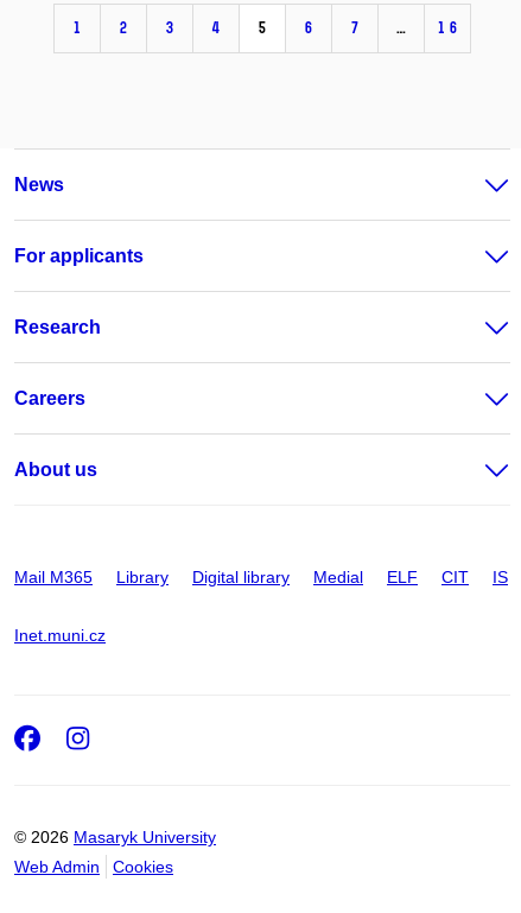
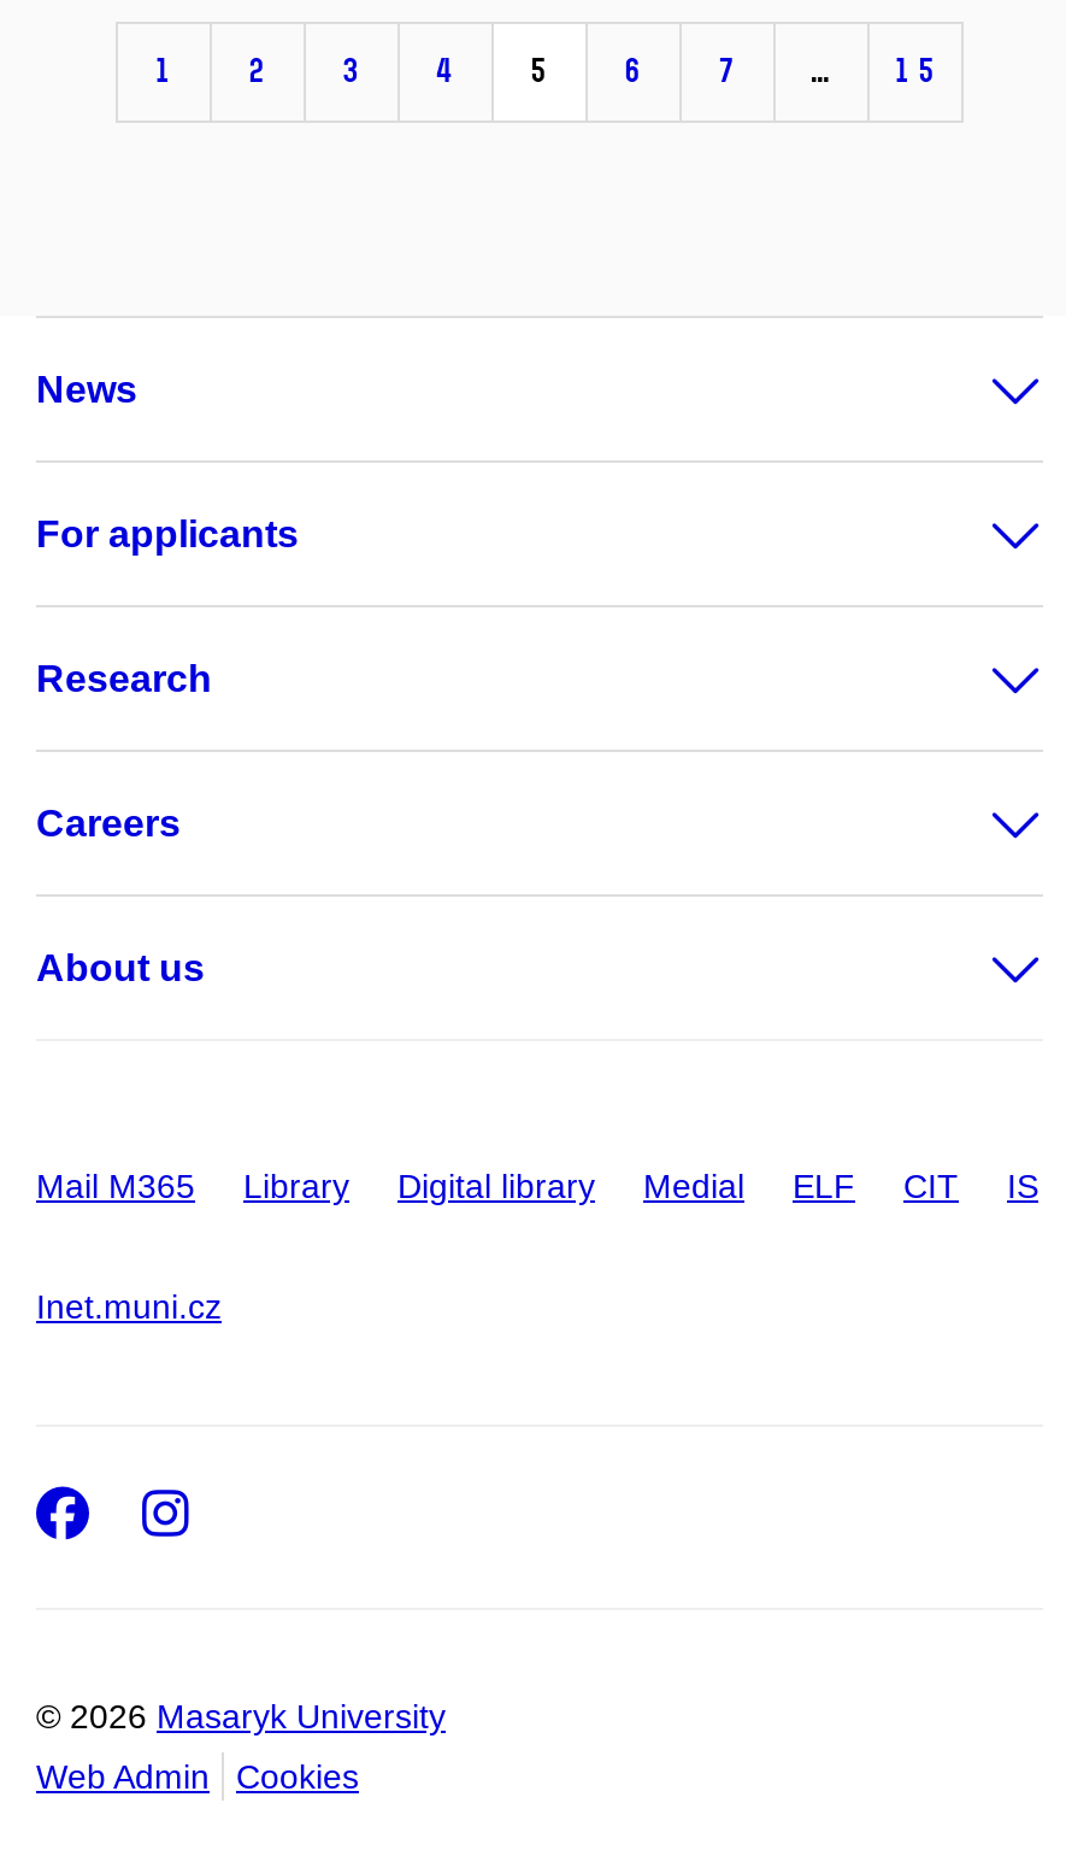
- 16
+ 15
